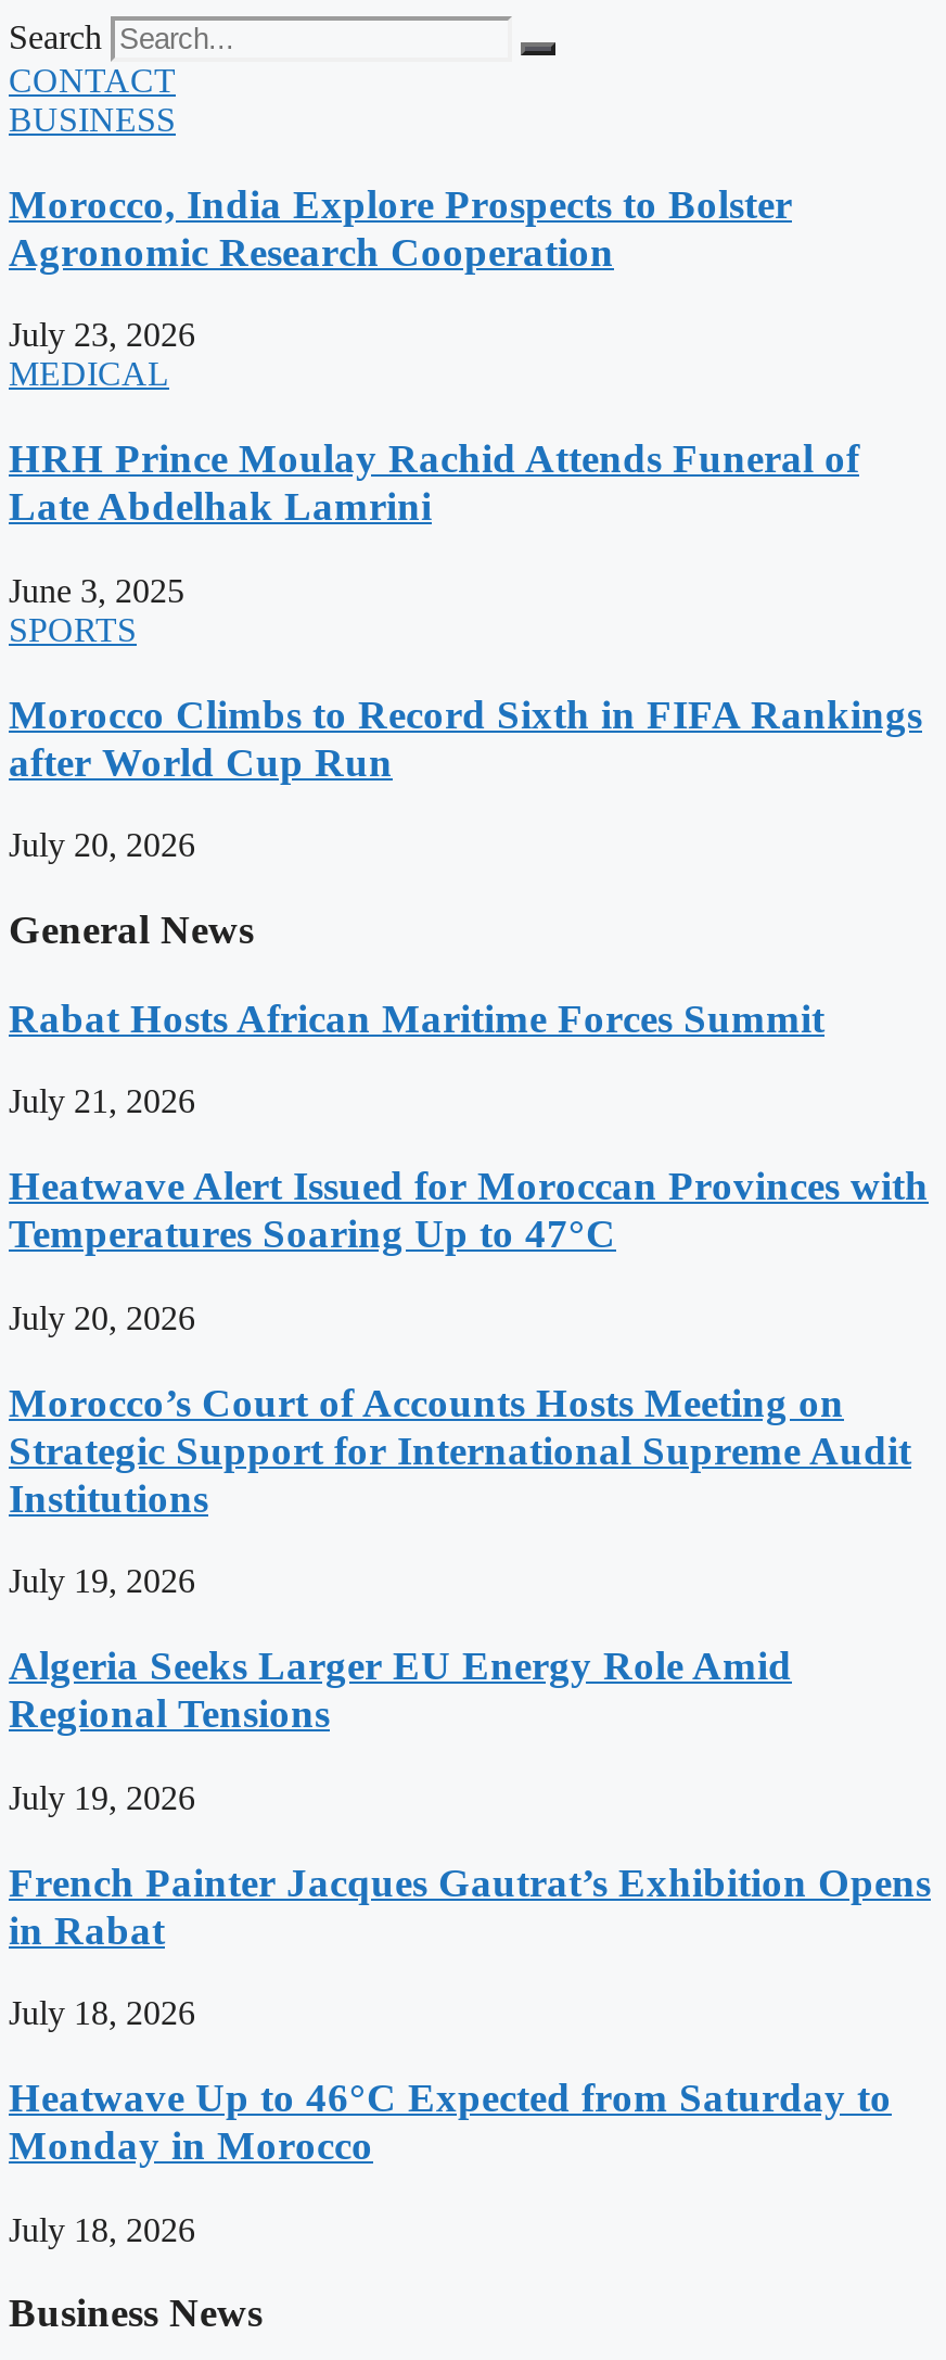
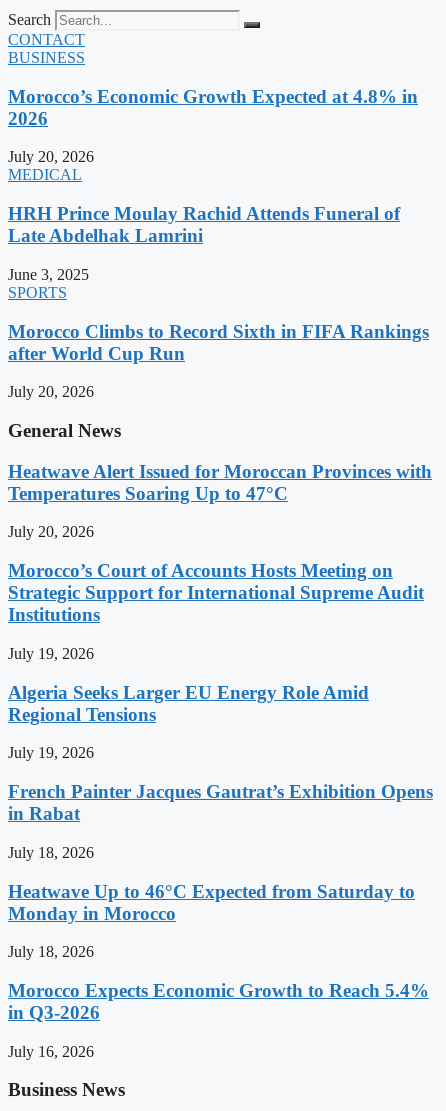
- Morocco, India Explore Prospects to Bolster
- Agronomic Research Cooperation
+ Morocco’s Economic Growth Expected at 4.8% in
+ 2026

- July 23, 2026
+ July 20, 2026

- Rabat Hosts African Maritime Forces Summit
- July 21, 2026

moved up: Heatwave Alert Issued for Moroccan Provinces with | Temperatures Soaring Up to 47°C | July 20, 2026 | ... | Monday in Morocco | July 18, 2026

+ Morocco Expects Economic Growth to Reach 5.4%
+ in Q3-2026
+ July 16, 2026
